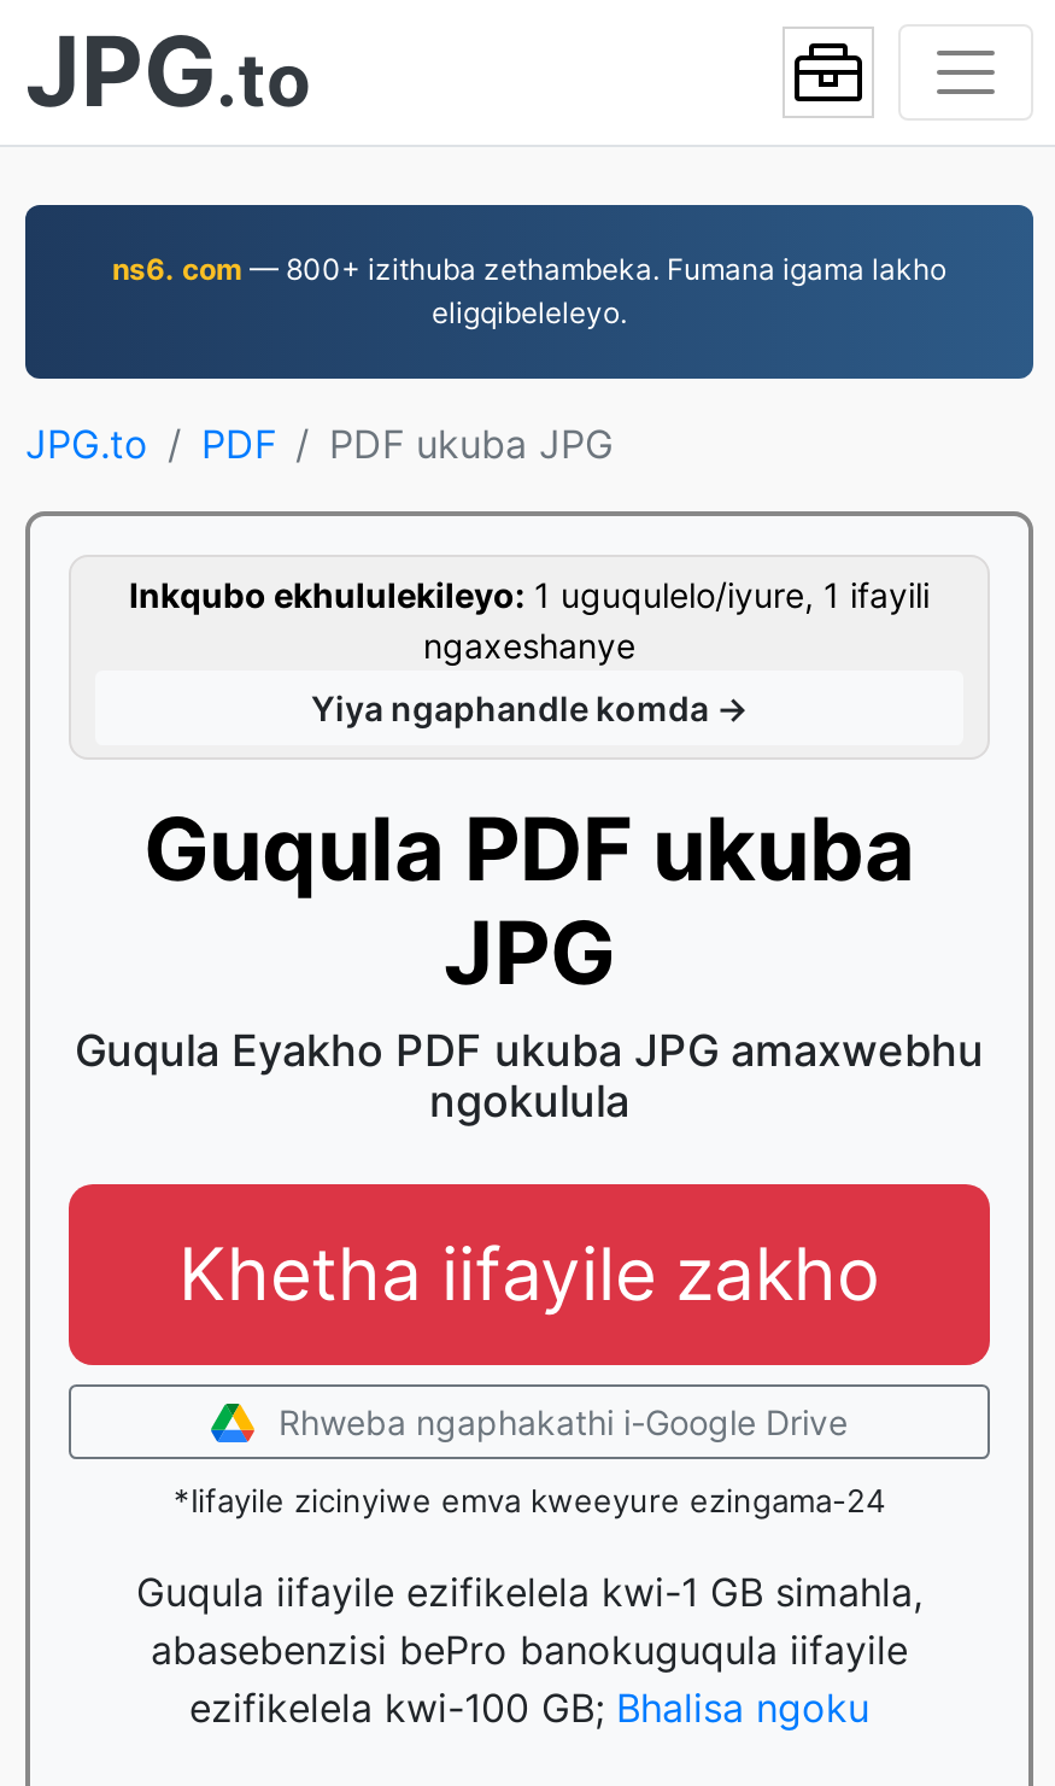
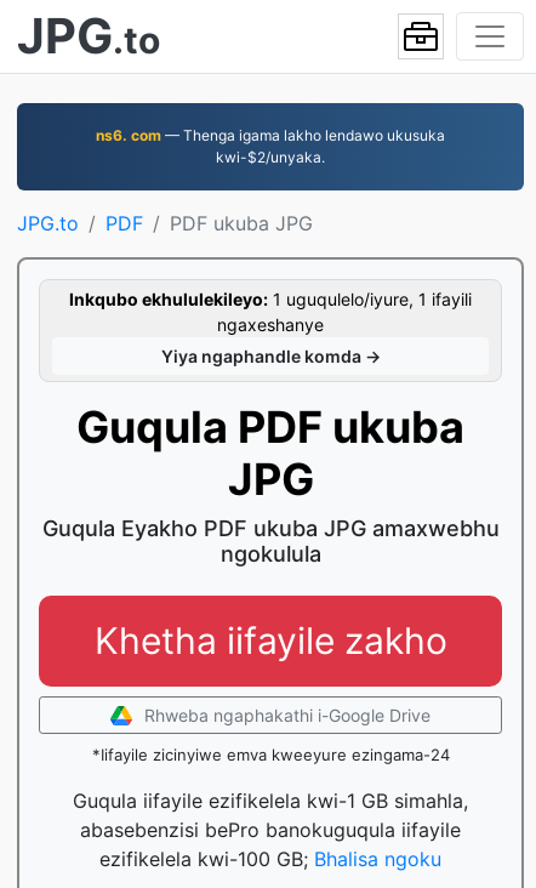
- ns6. com — 800+ izithuba zethambeka. Fumana igama lakho
- eligqibeleleyo.
+ ns6. com — Thenga igama lakho lendawo ukusuka
+ kwi-$2/unyaka.
